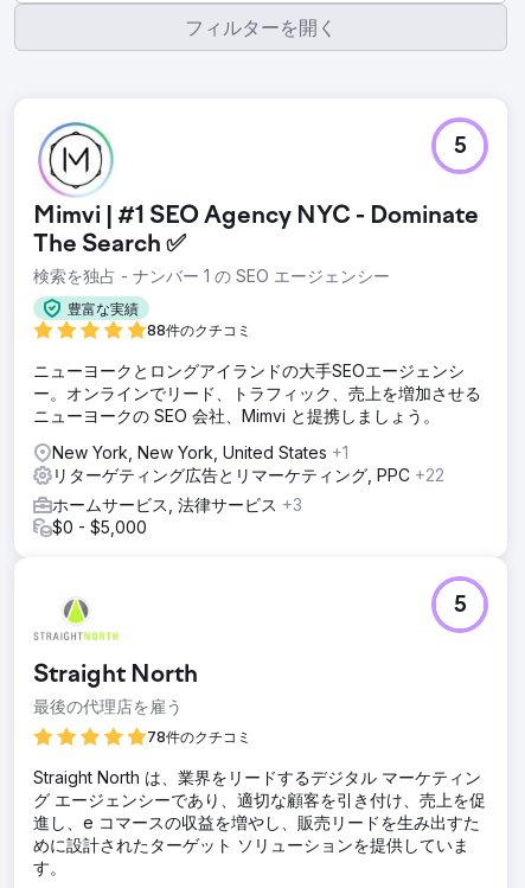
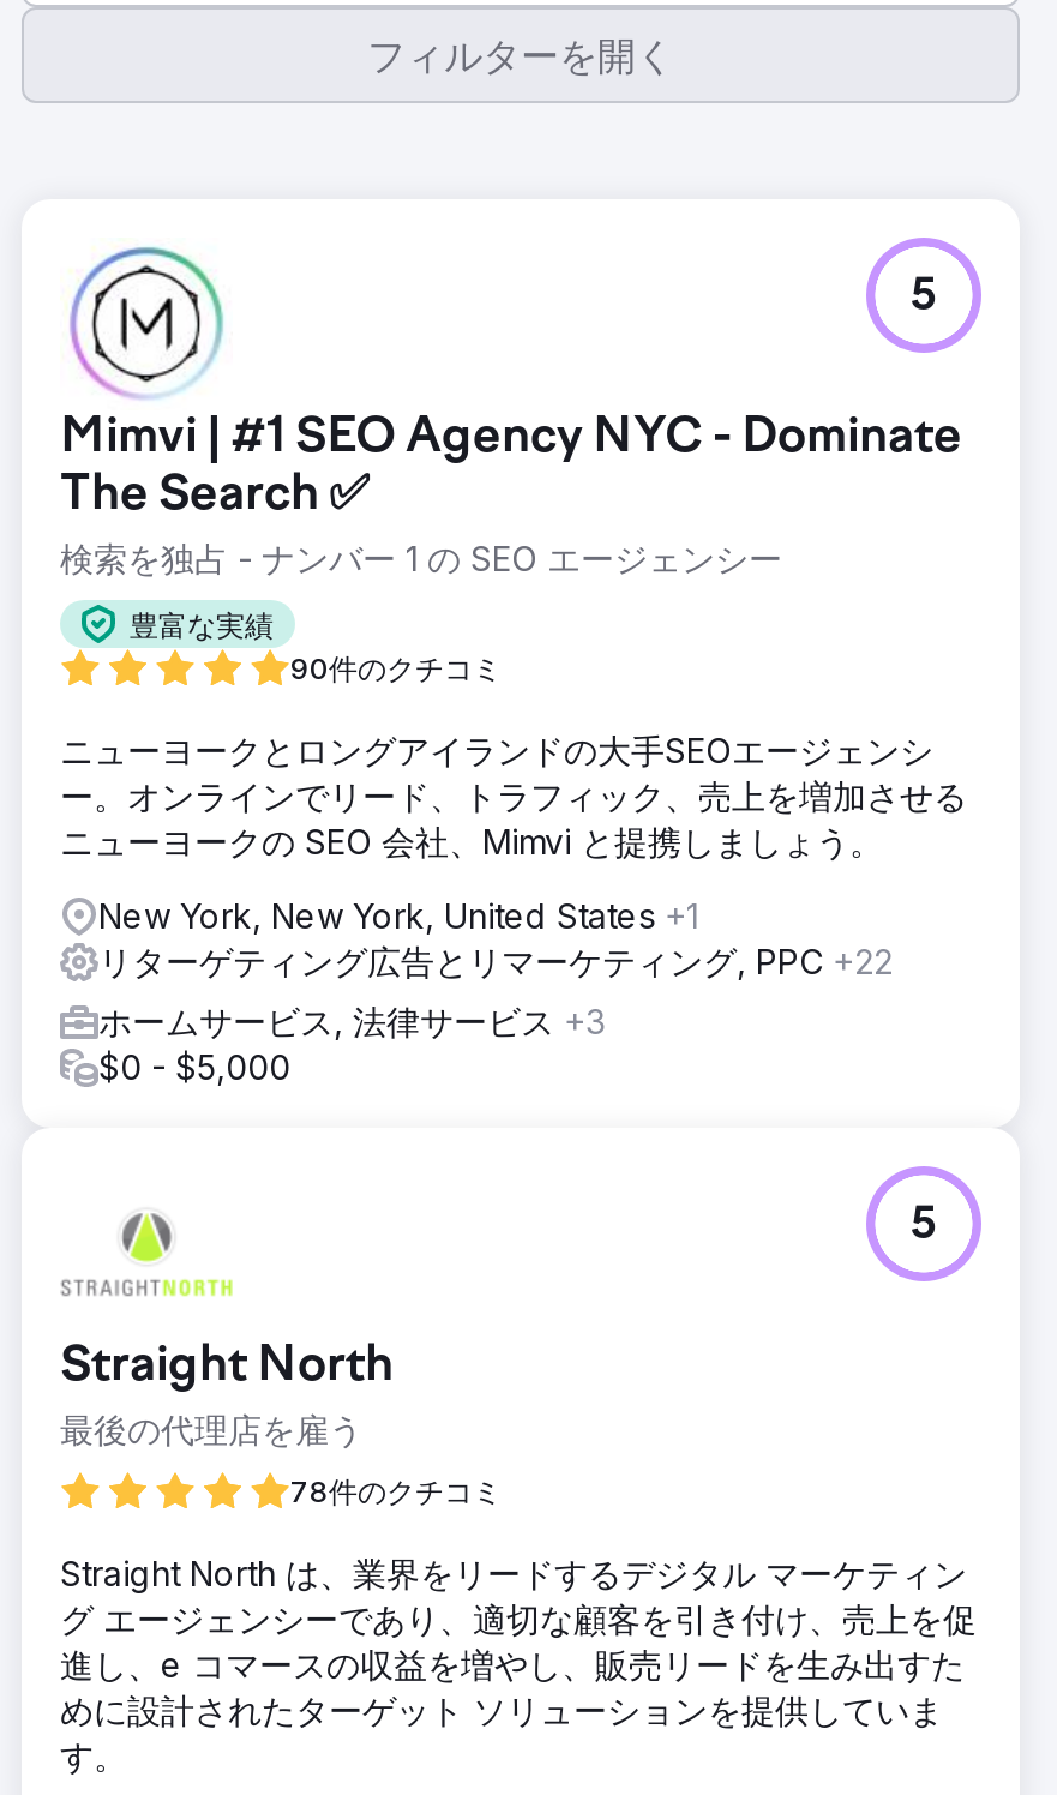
- 88件のクチコミ
+ 90件のクチコミ
